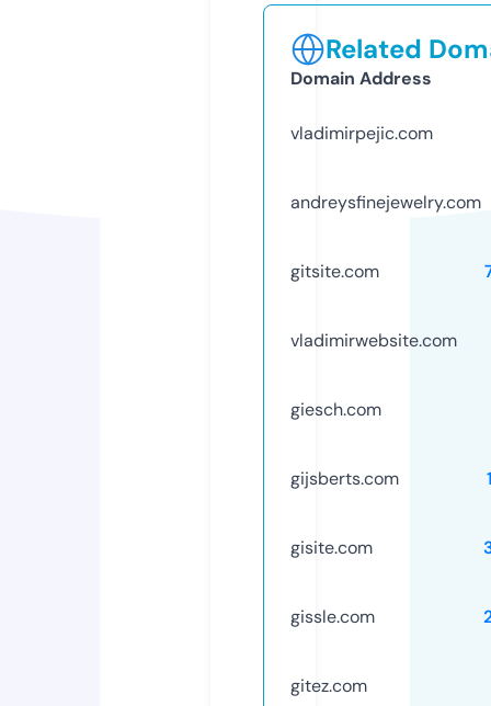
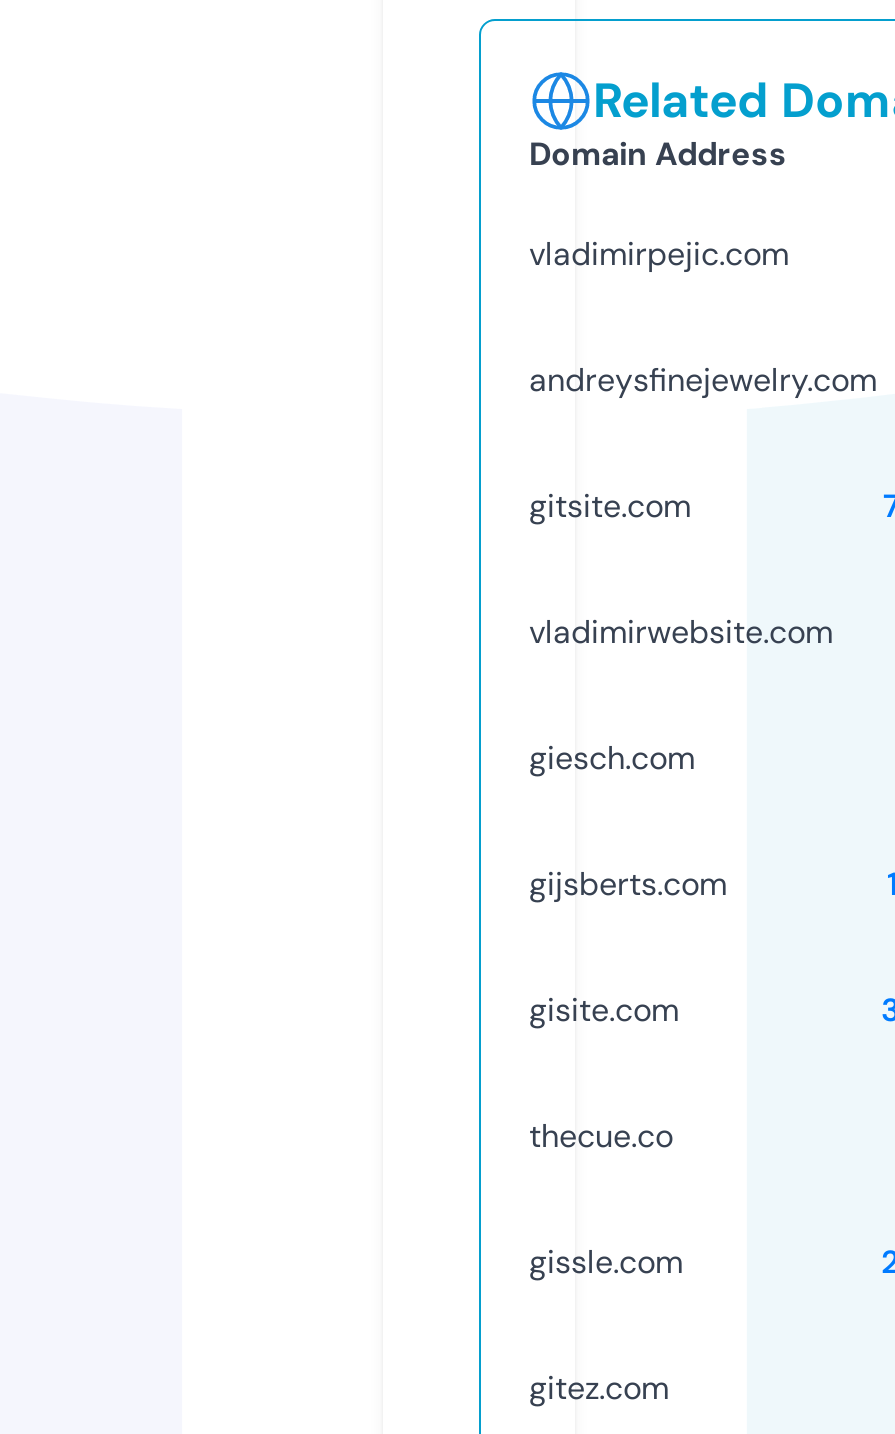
+ thecue.co
